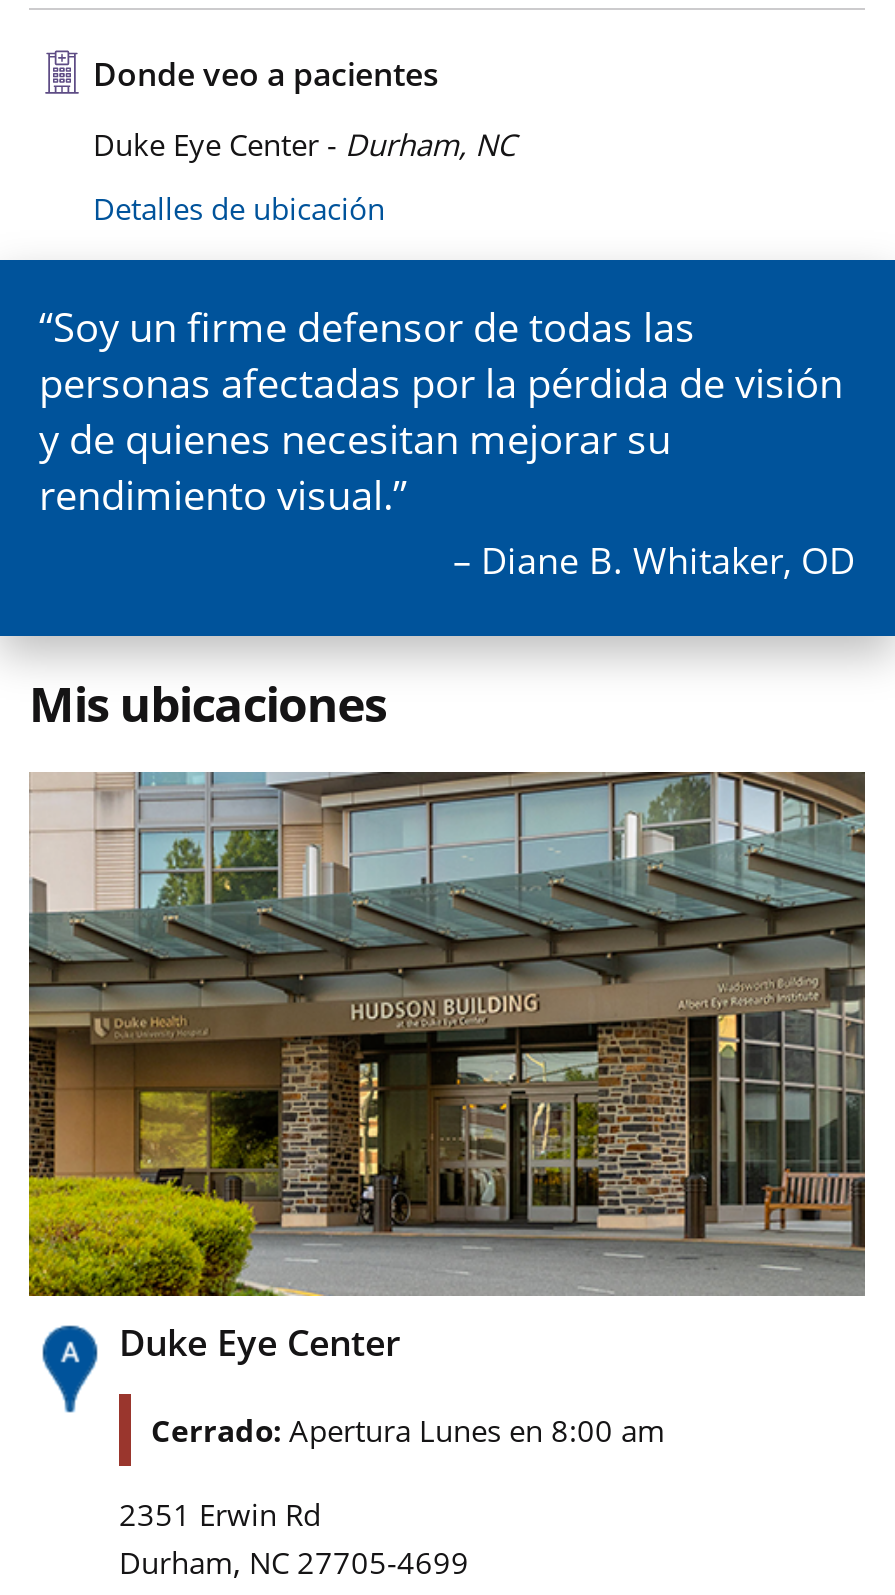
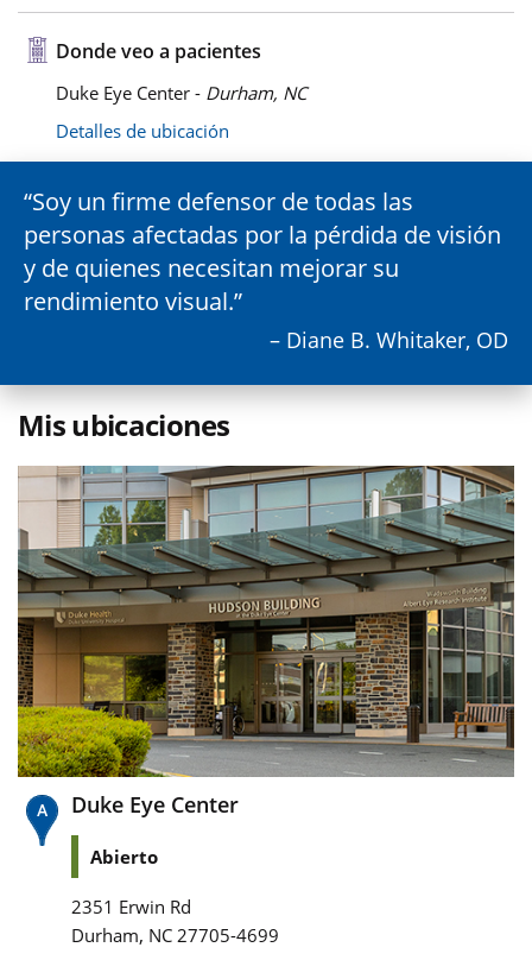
- Cerrado: Apertura Lunes en 8:00 am
+ Abierto
